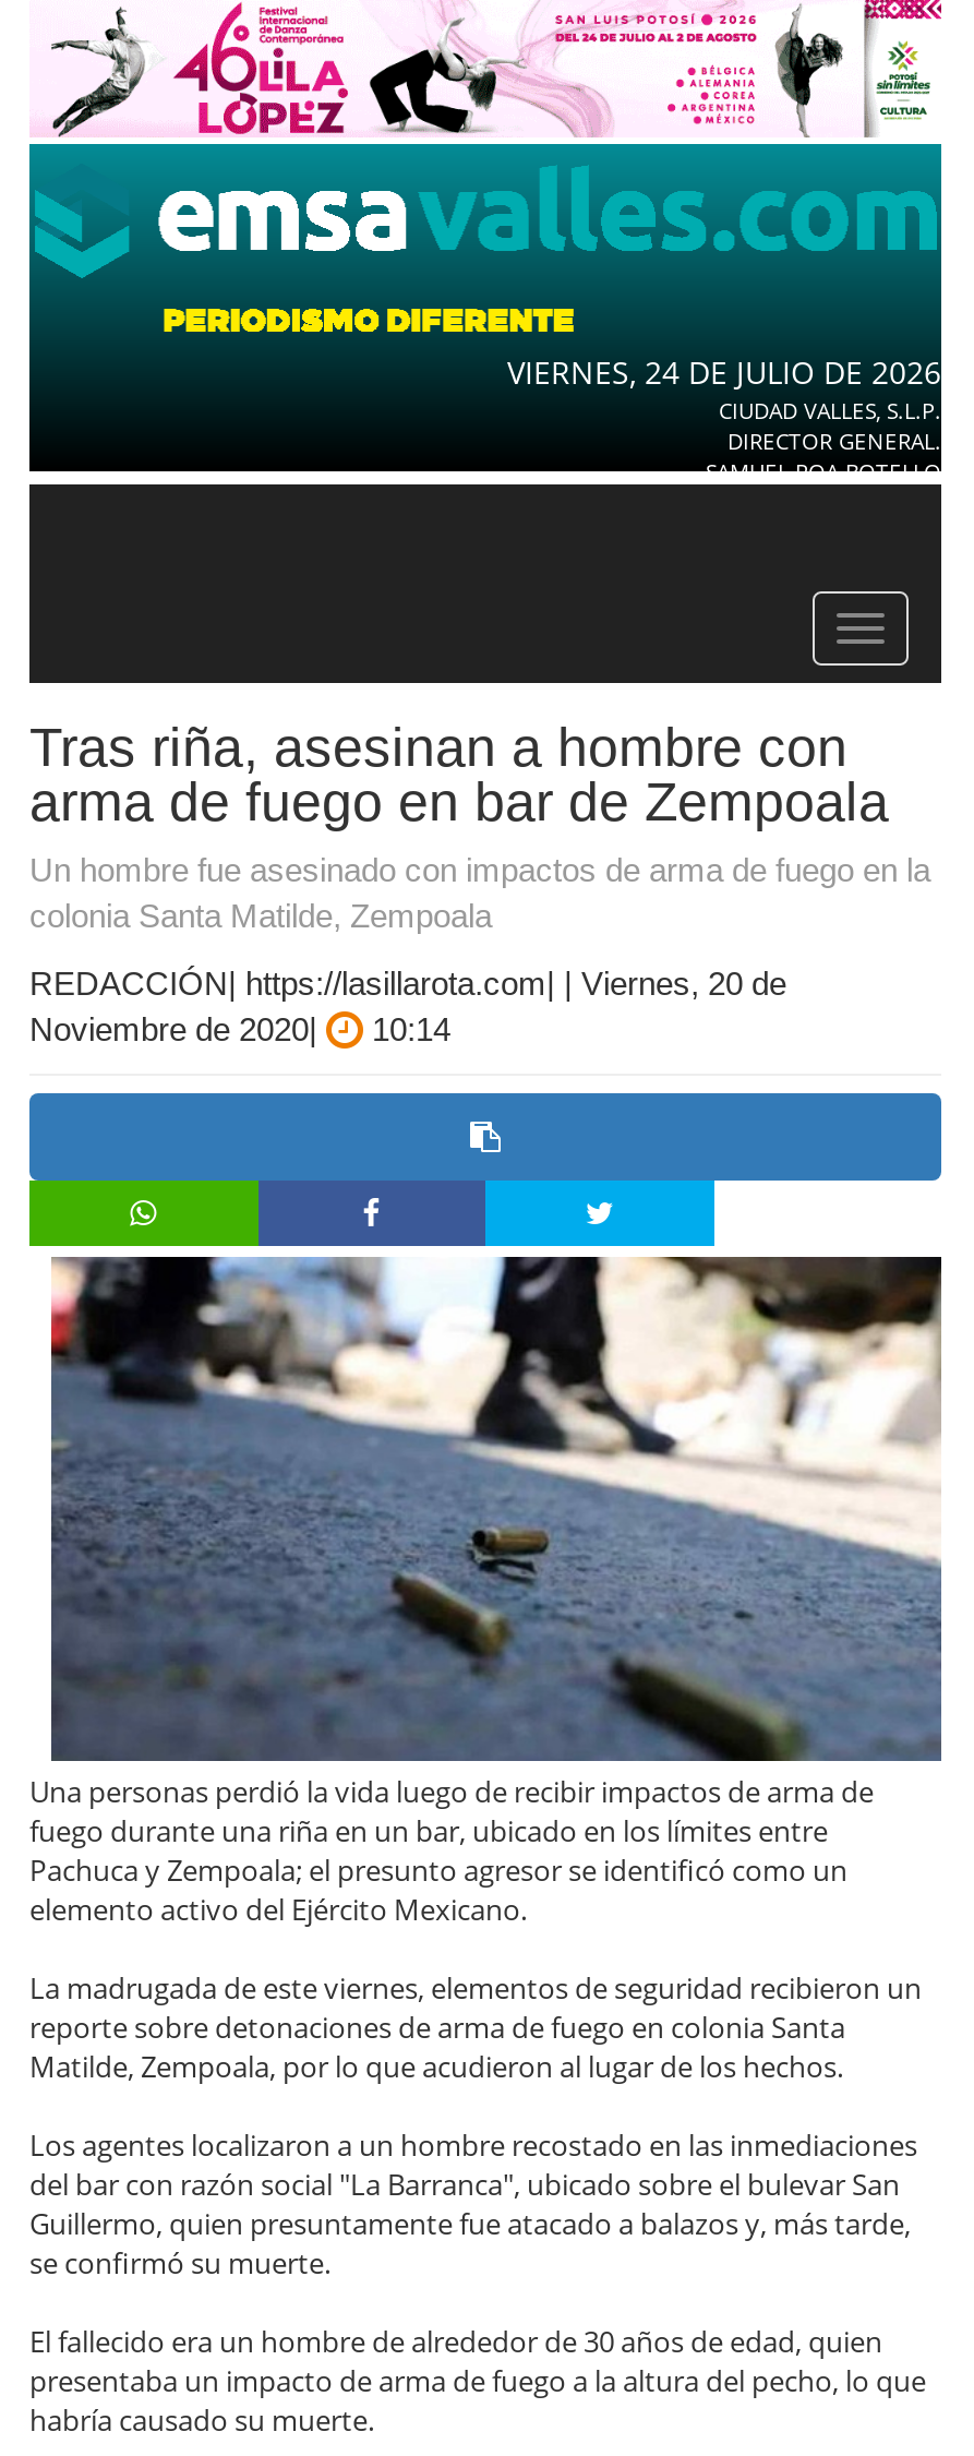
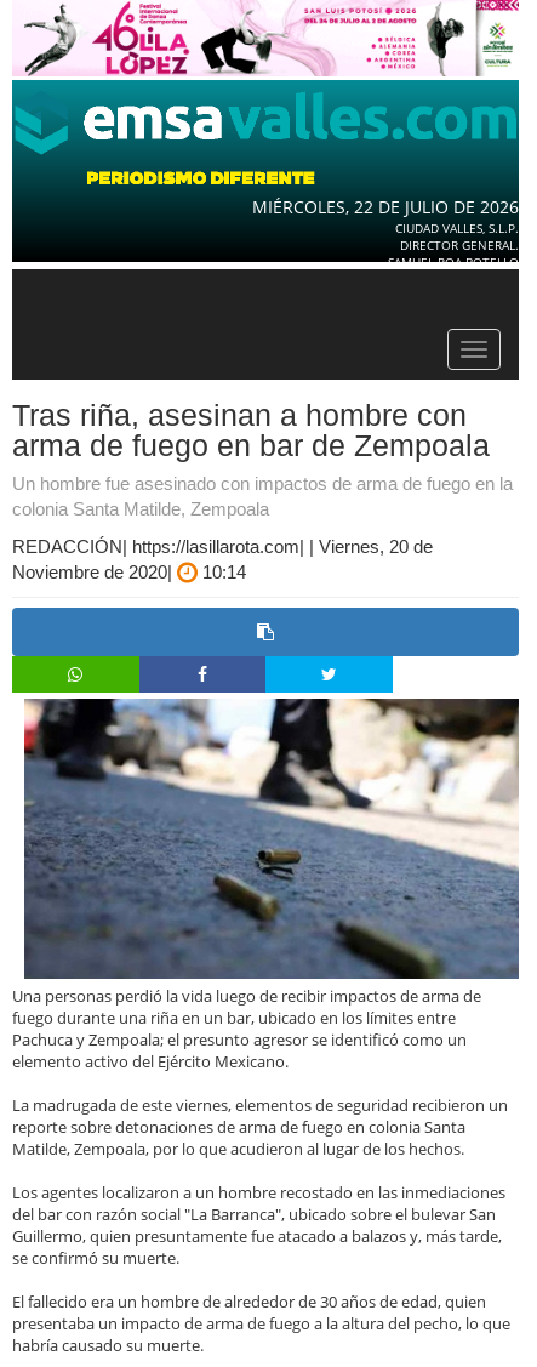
- VIERNES, 24 DE JULIO DE 2026
+ MIÉRCOLES, 22 DE JULIO DE 2026
